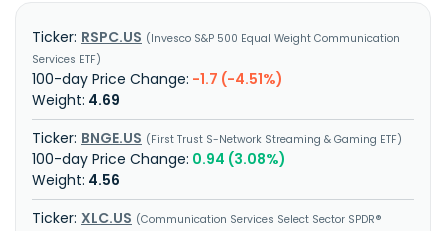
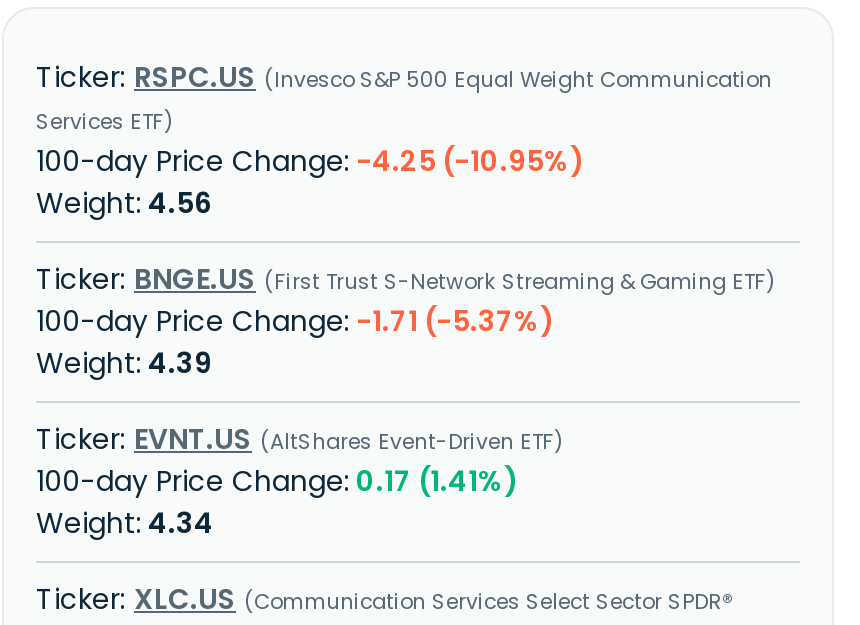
- -1.7 (-4.51%)
+ -4.25 (-10.95%)

- 4.69
+ 4.56

- 0.94 (3.08%)
- 4.56
+ -1.71 (-5.37%)
+ 4.39
+ EVNT.US AltShares Event-Driven ETF
+ 0.17 (1.41%)
+ 4.34
